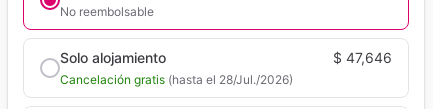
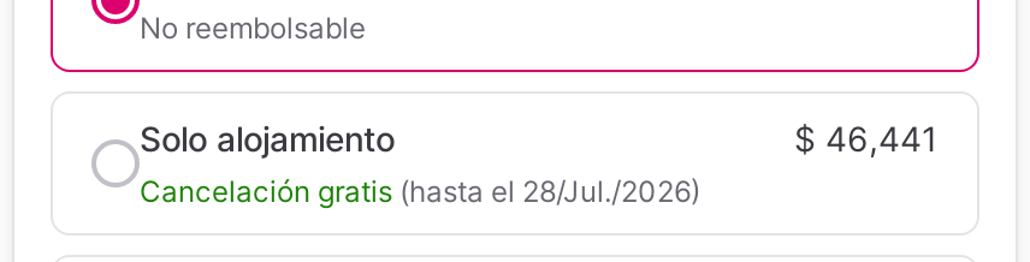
- $ 47,646
+ $ 46,441
